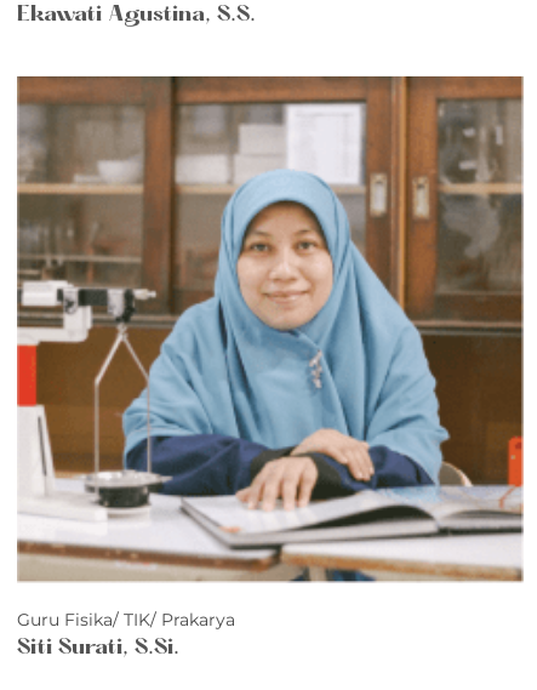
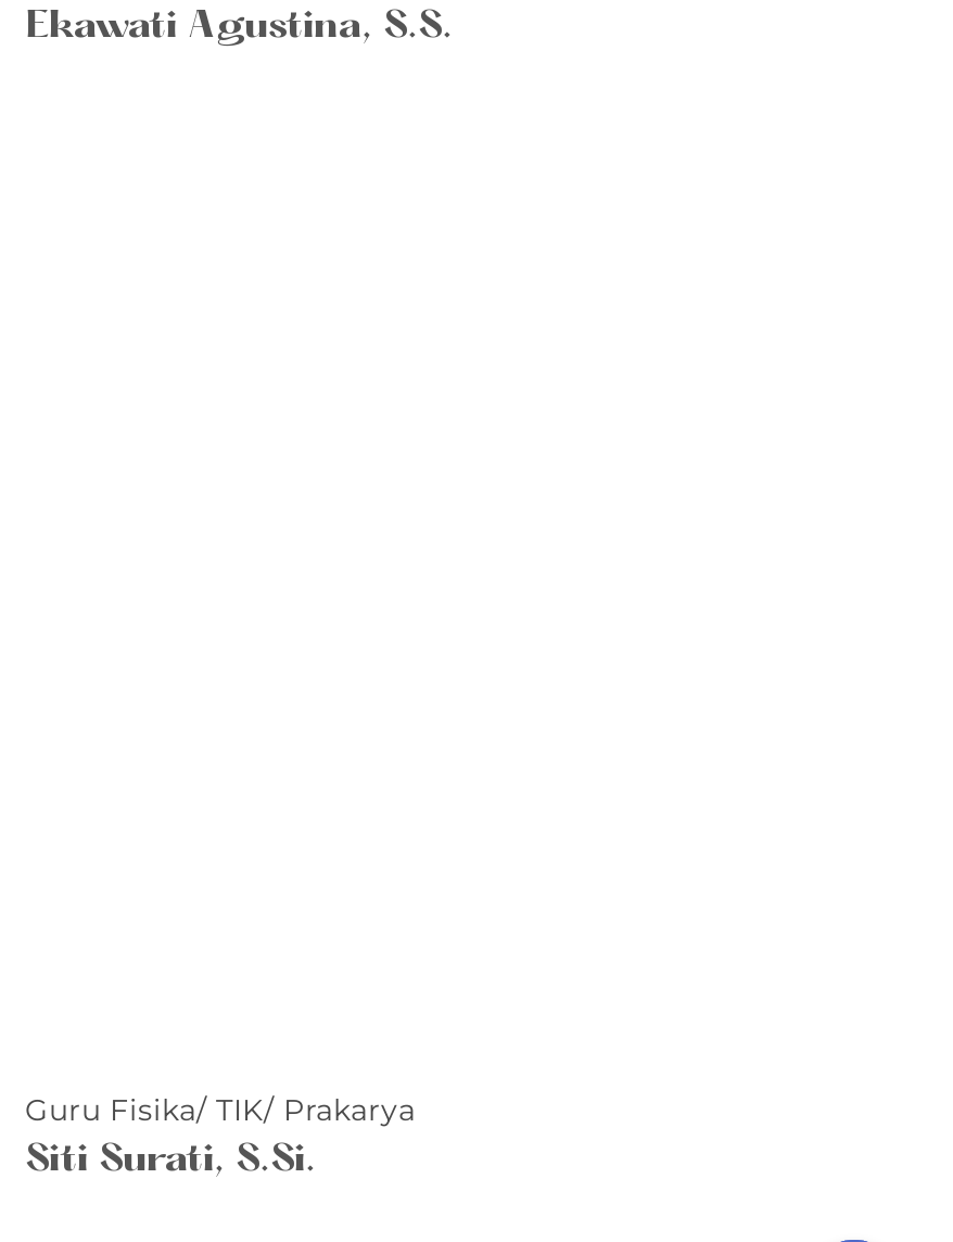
- [image]
